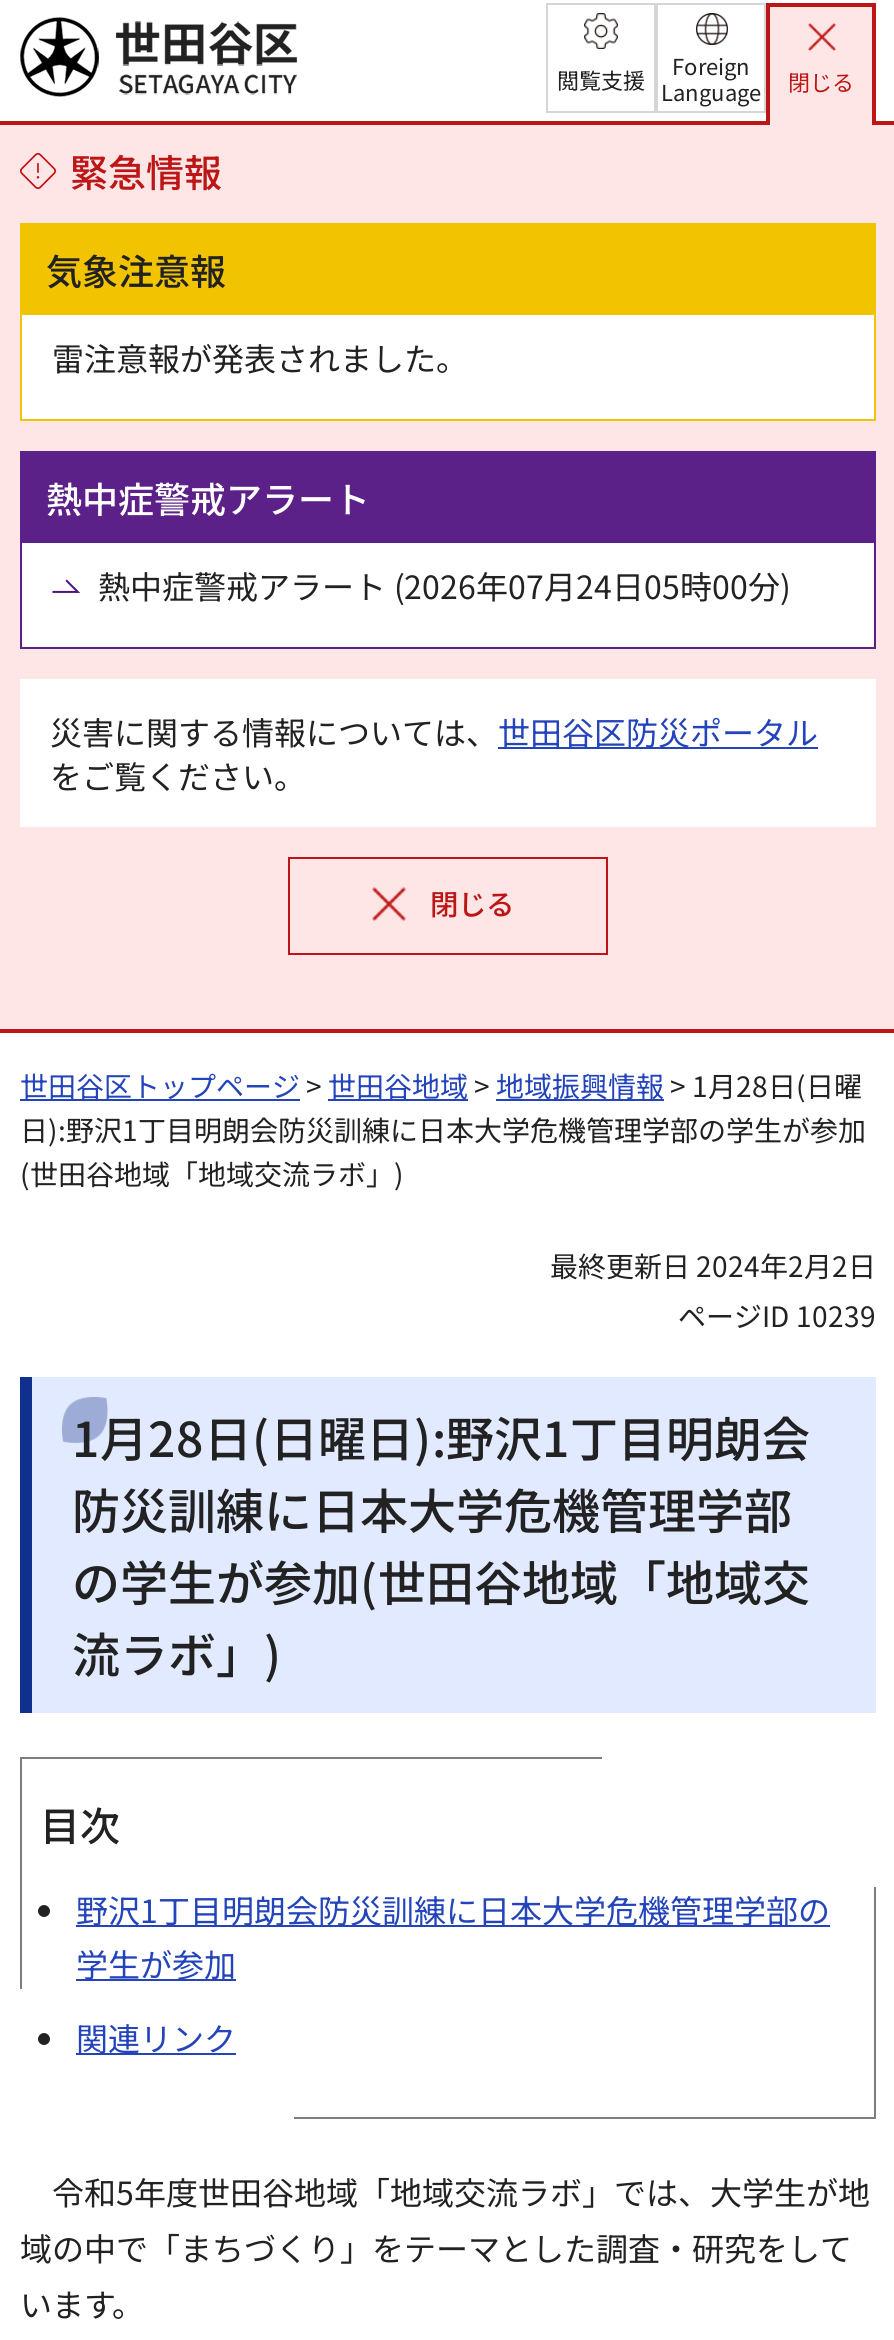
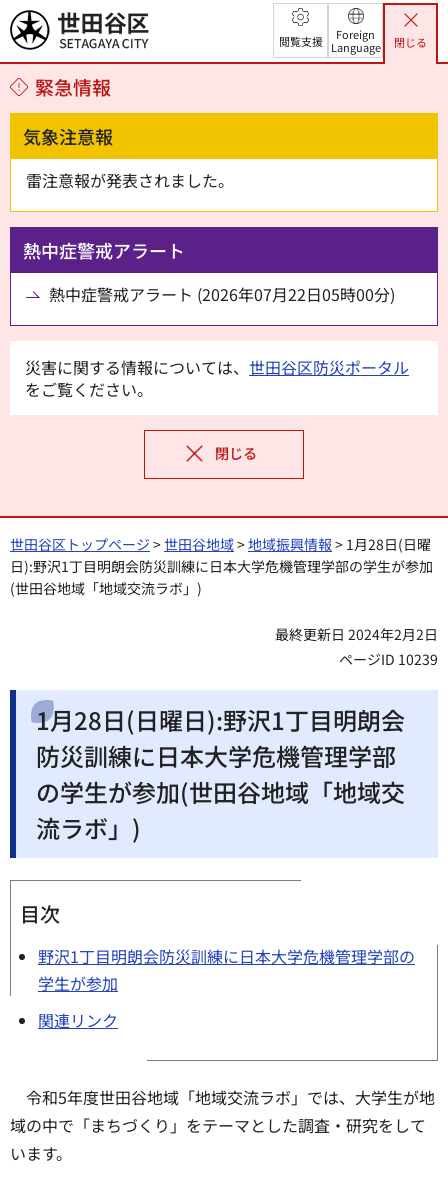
- 熱中症警戒アラート (2026年07月24日05時00分)
+ 熱中症警戒アラート (2026年07月22日05時00分)
